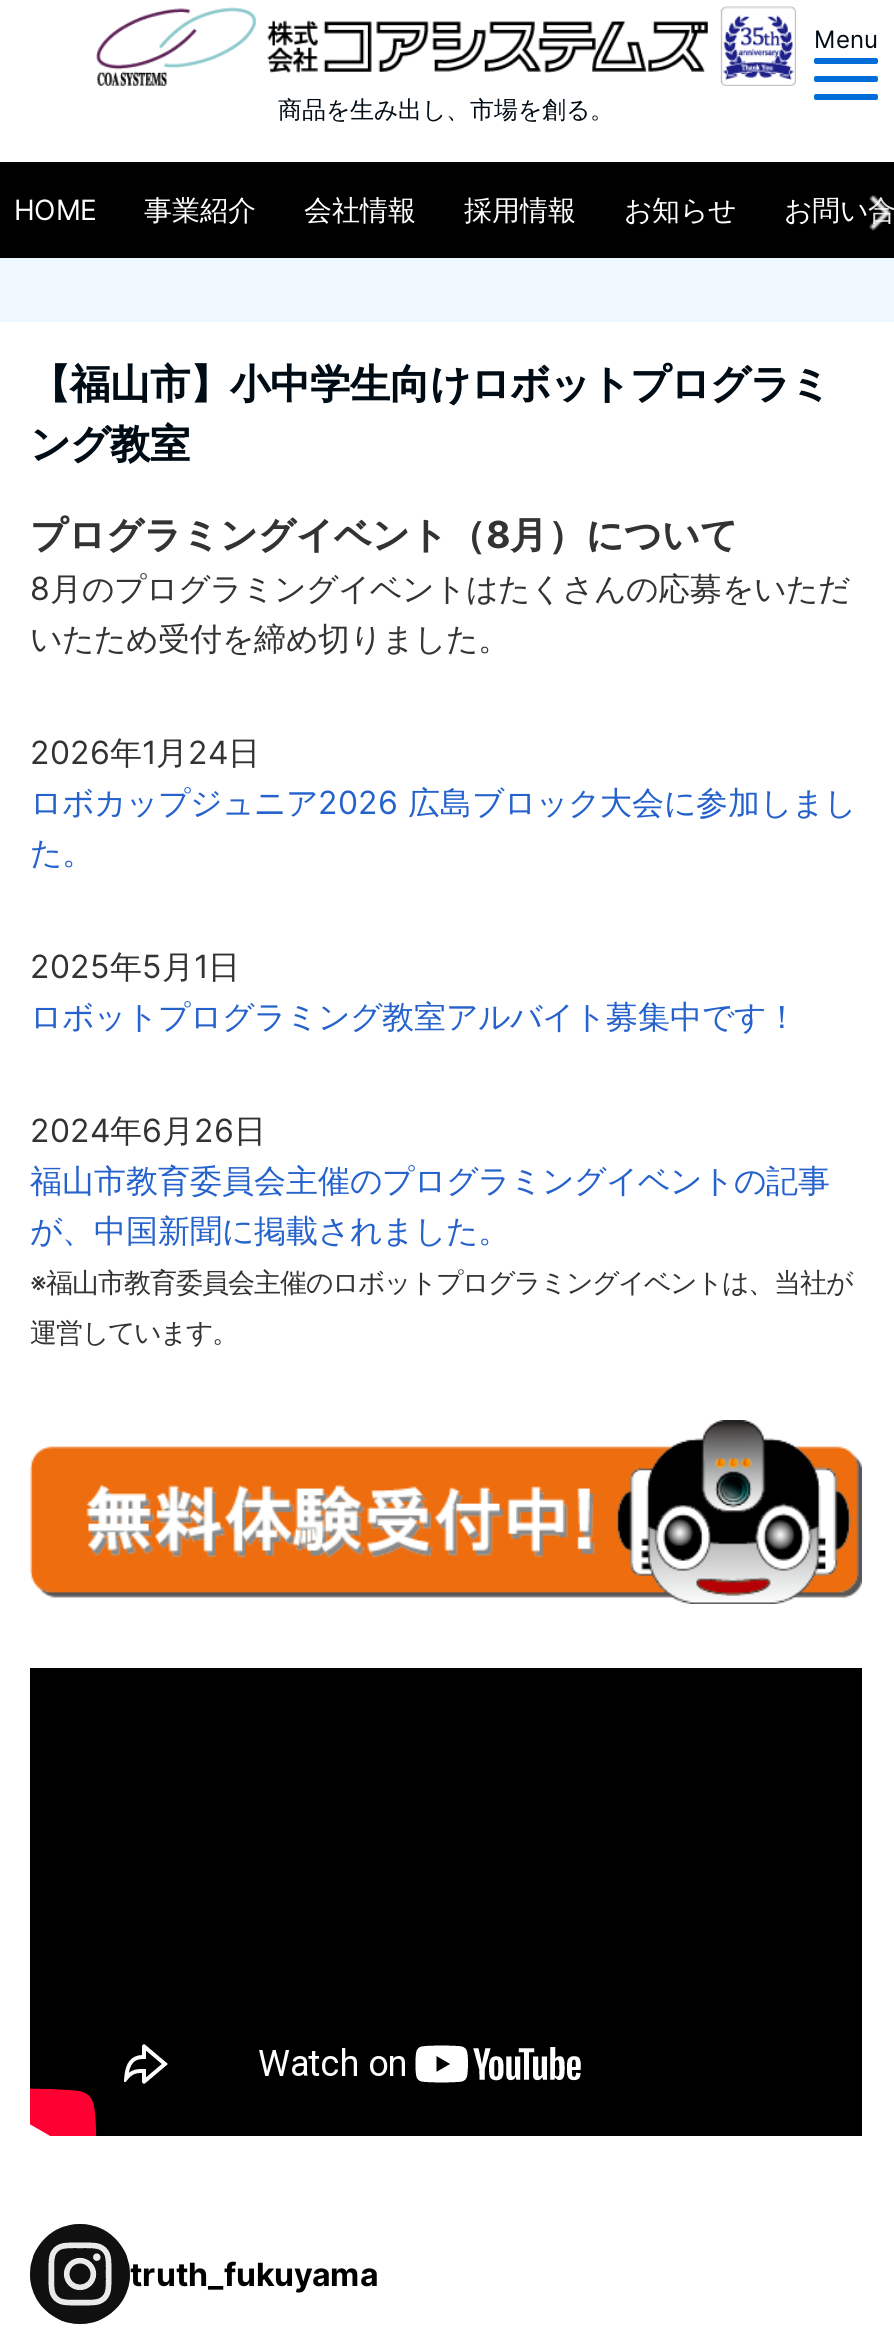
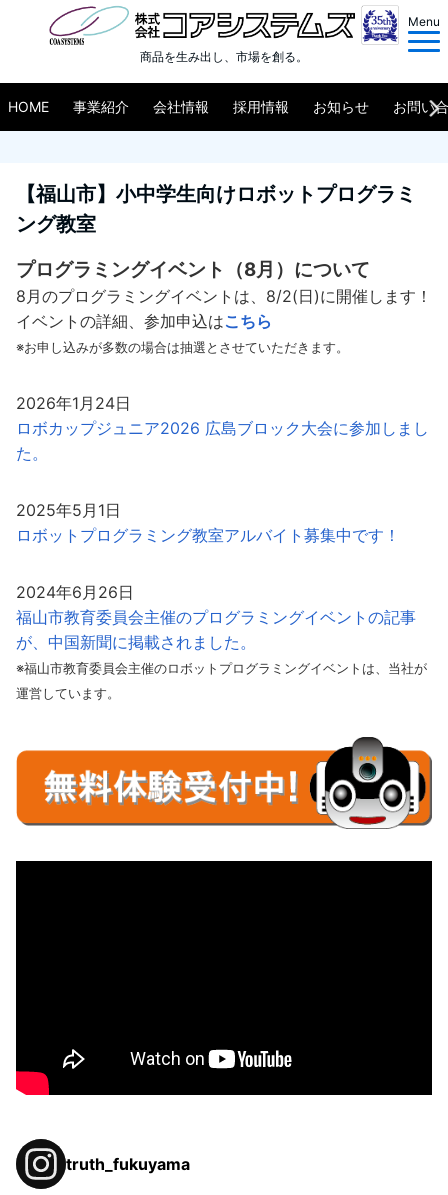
- 8月のプログラミングイベントはたくさんの応募をいただ
- いたため受付を締め切りました。
+ 8月のプログラミングイベントは、8/2(日)に開催します！
+ イベントの詳細、参加申込はこちら
+ ※お申し込みが多数の場合は抽選とさせていただきます。
